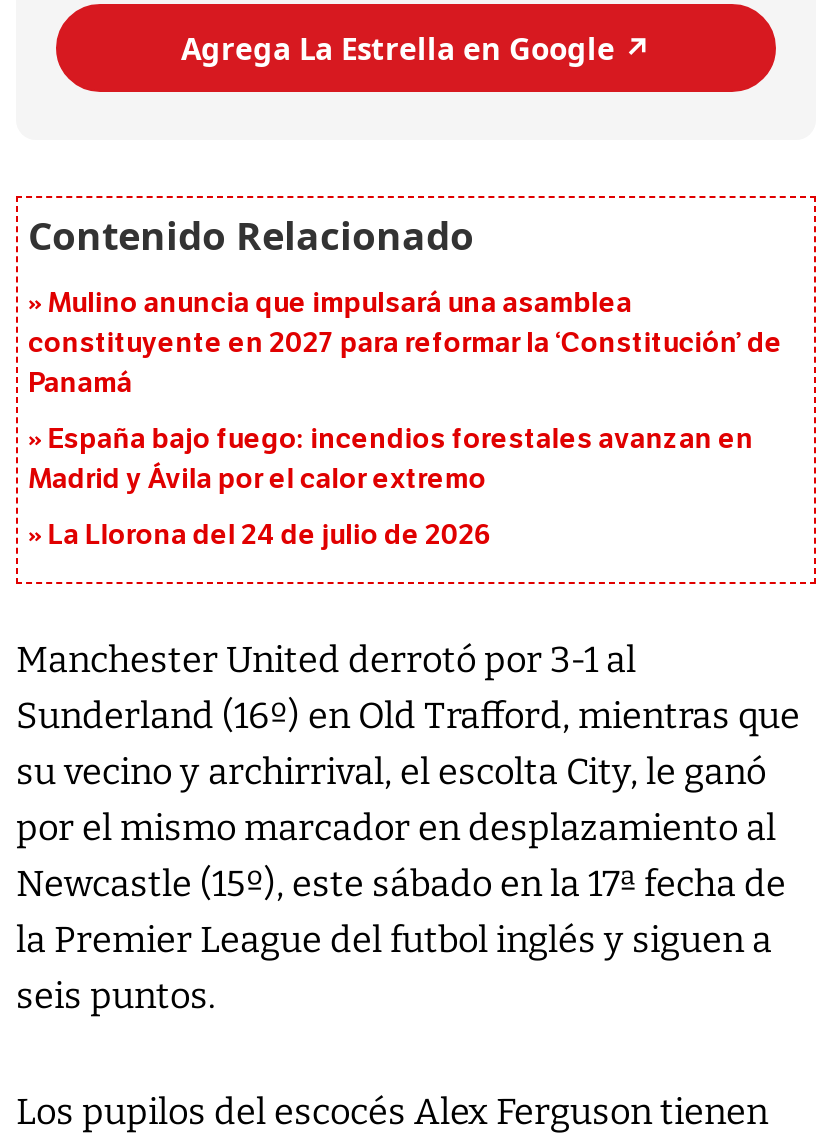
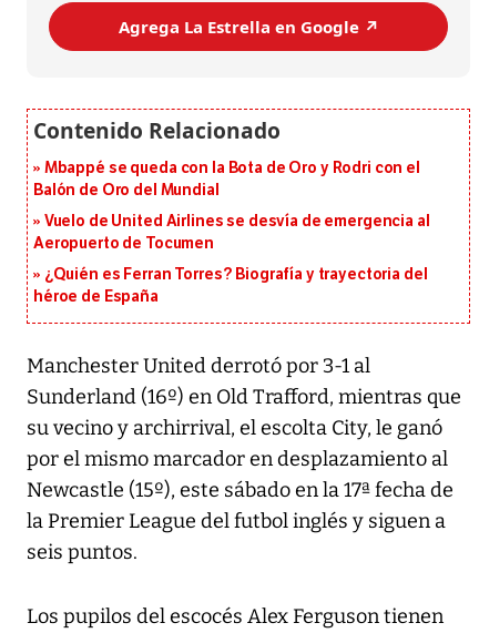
- Mulino anuncia que impulsará una asamblea
- constituyente en 2027 para reformar la ‘Constitución’ de
- Panamá
+ Mbappé se queda con la Bota de Oro y Rodri con el
+ Balón de Oro del Mundial

- España bajo fuego: incendios forestales avanzan en
- Madrid y Ávila por el calor extremo
+ Vuelo de United Airlines se desvía de emergencia al
+ Aeropuerto de Tocumen

- La Llorona del 24 de julio de 2026
+ ¿Quién es Ferran Torres? Biografía y trayectoria del
+ héroe de España
